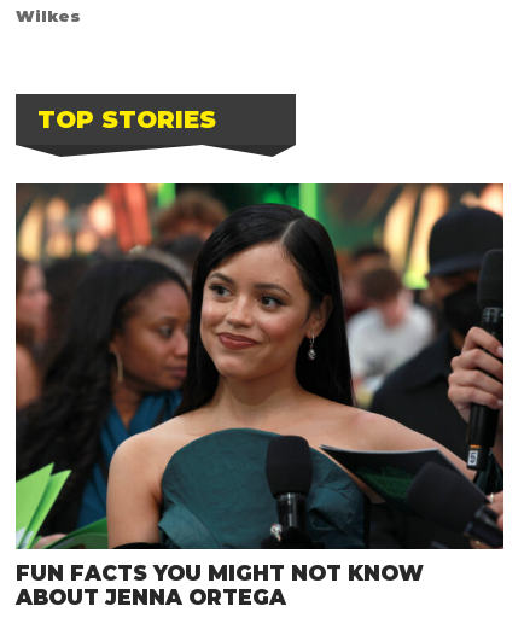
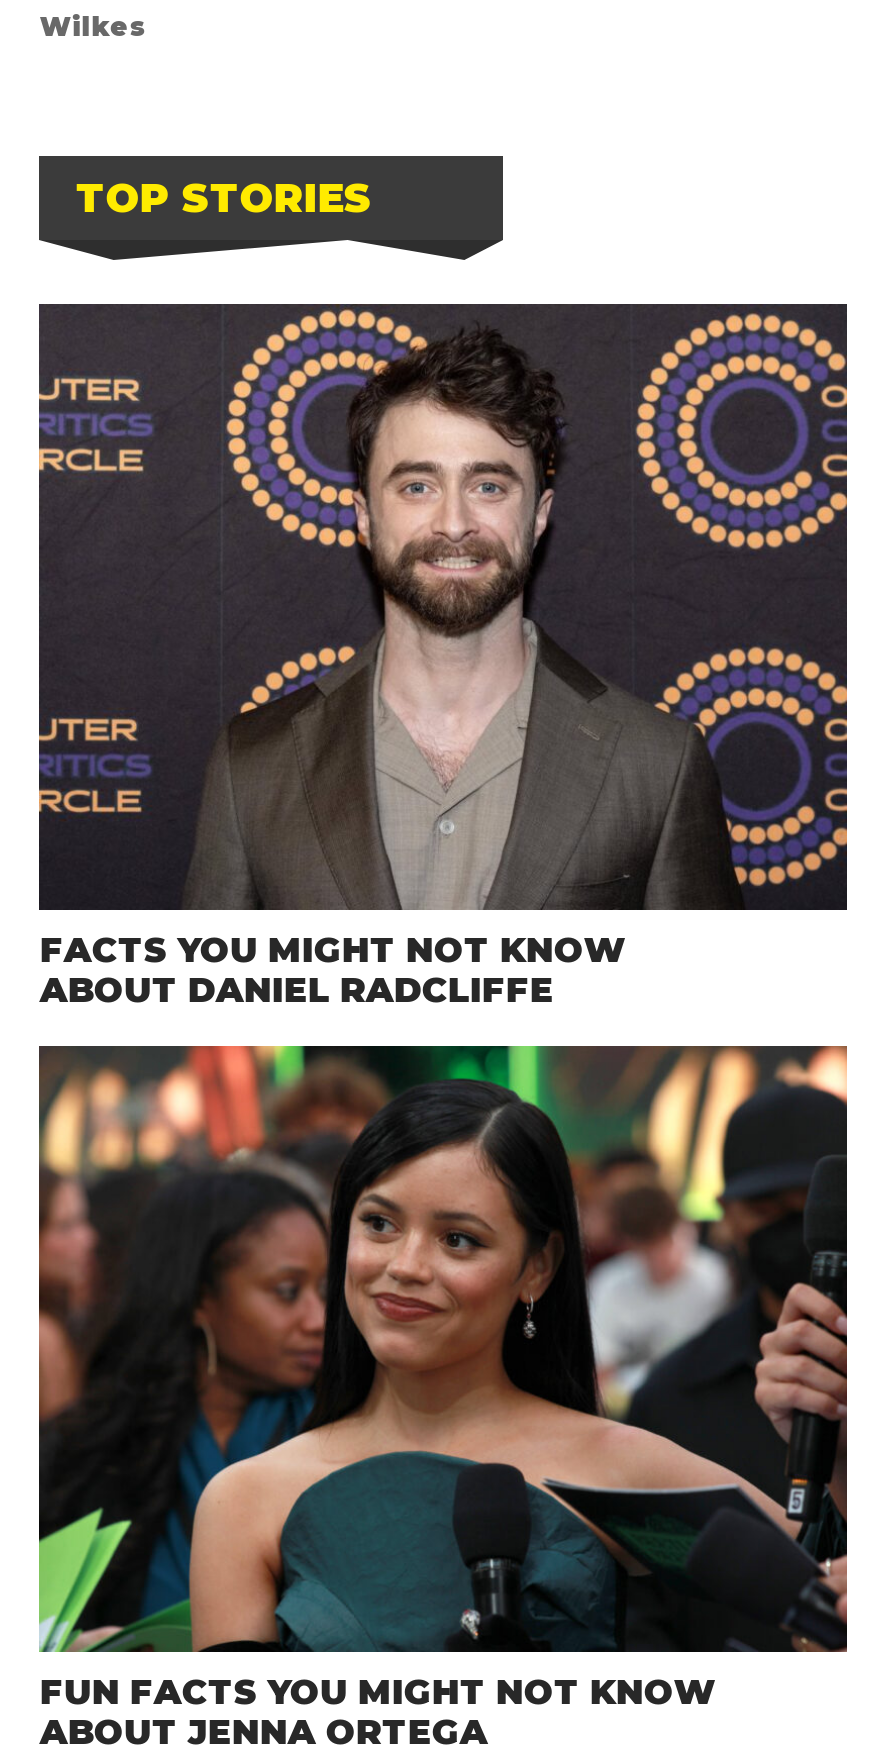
+ [image]
+ FACTS YOU MIGHT NOT KNOW
+ ABOUT DANIEL RADCLIFFE
